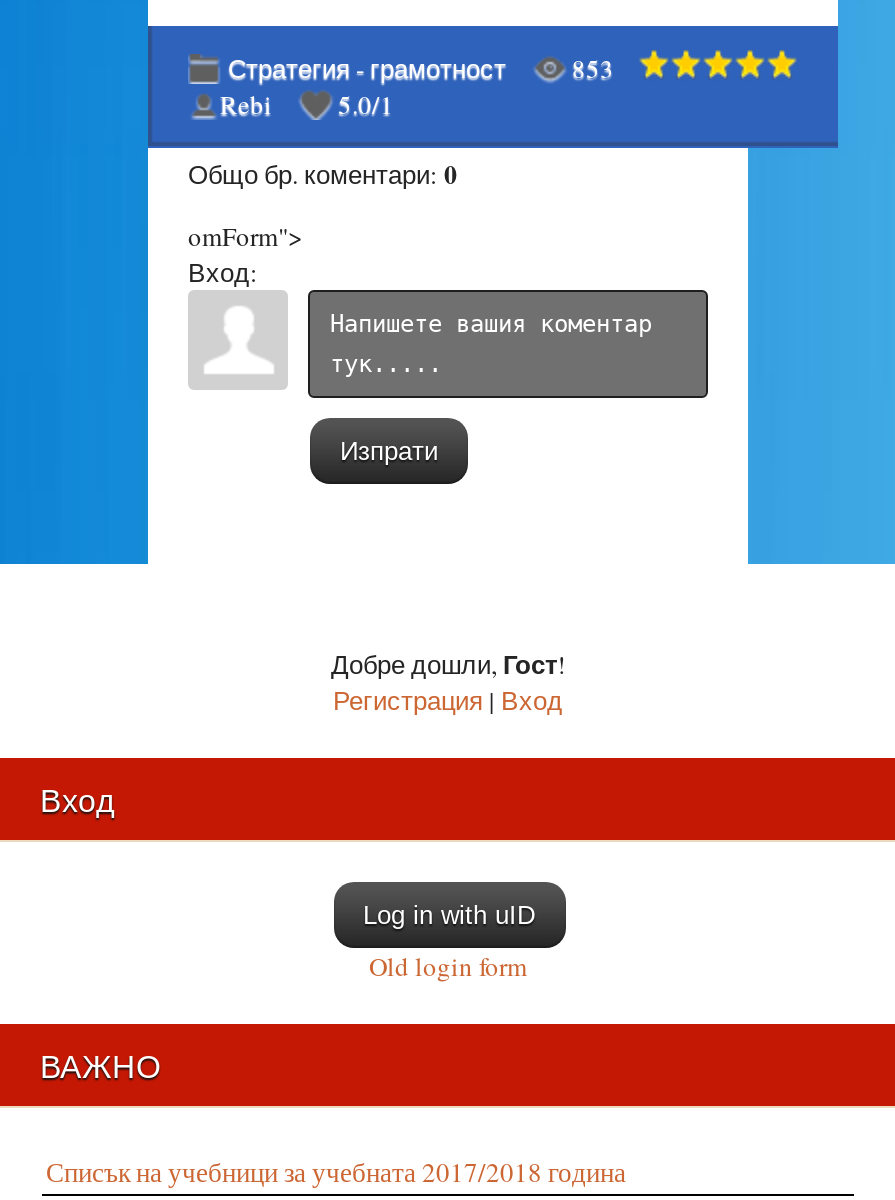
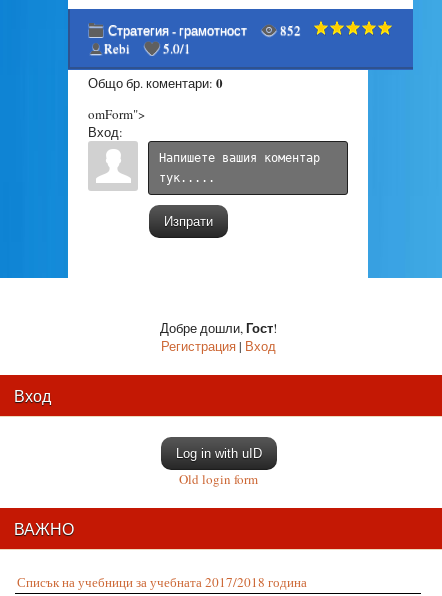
- Стратегия - грамотност 853
+ Стратегия - грамотност 852
